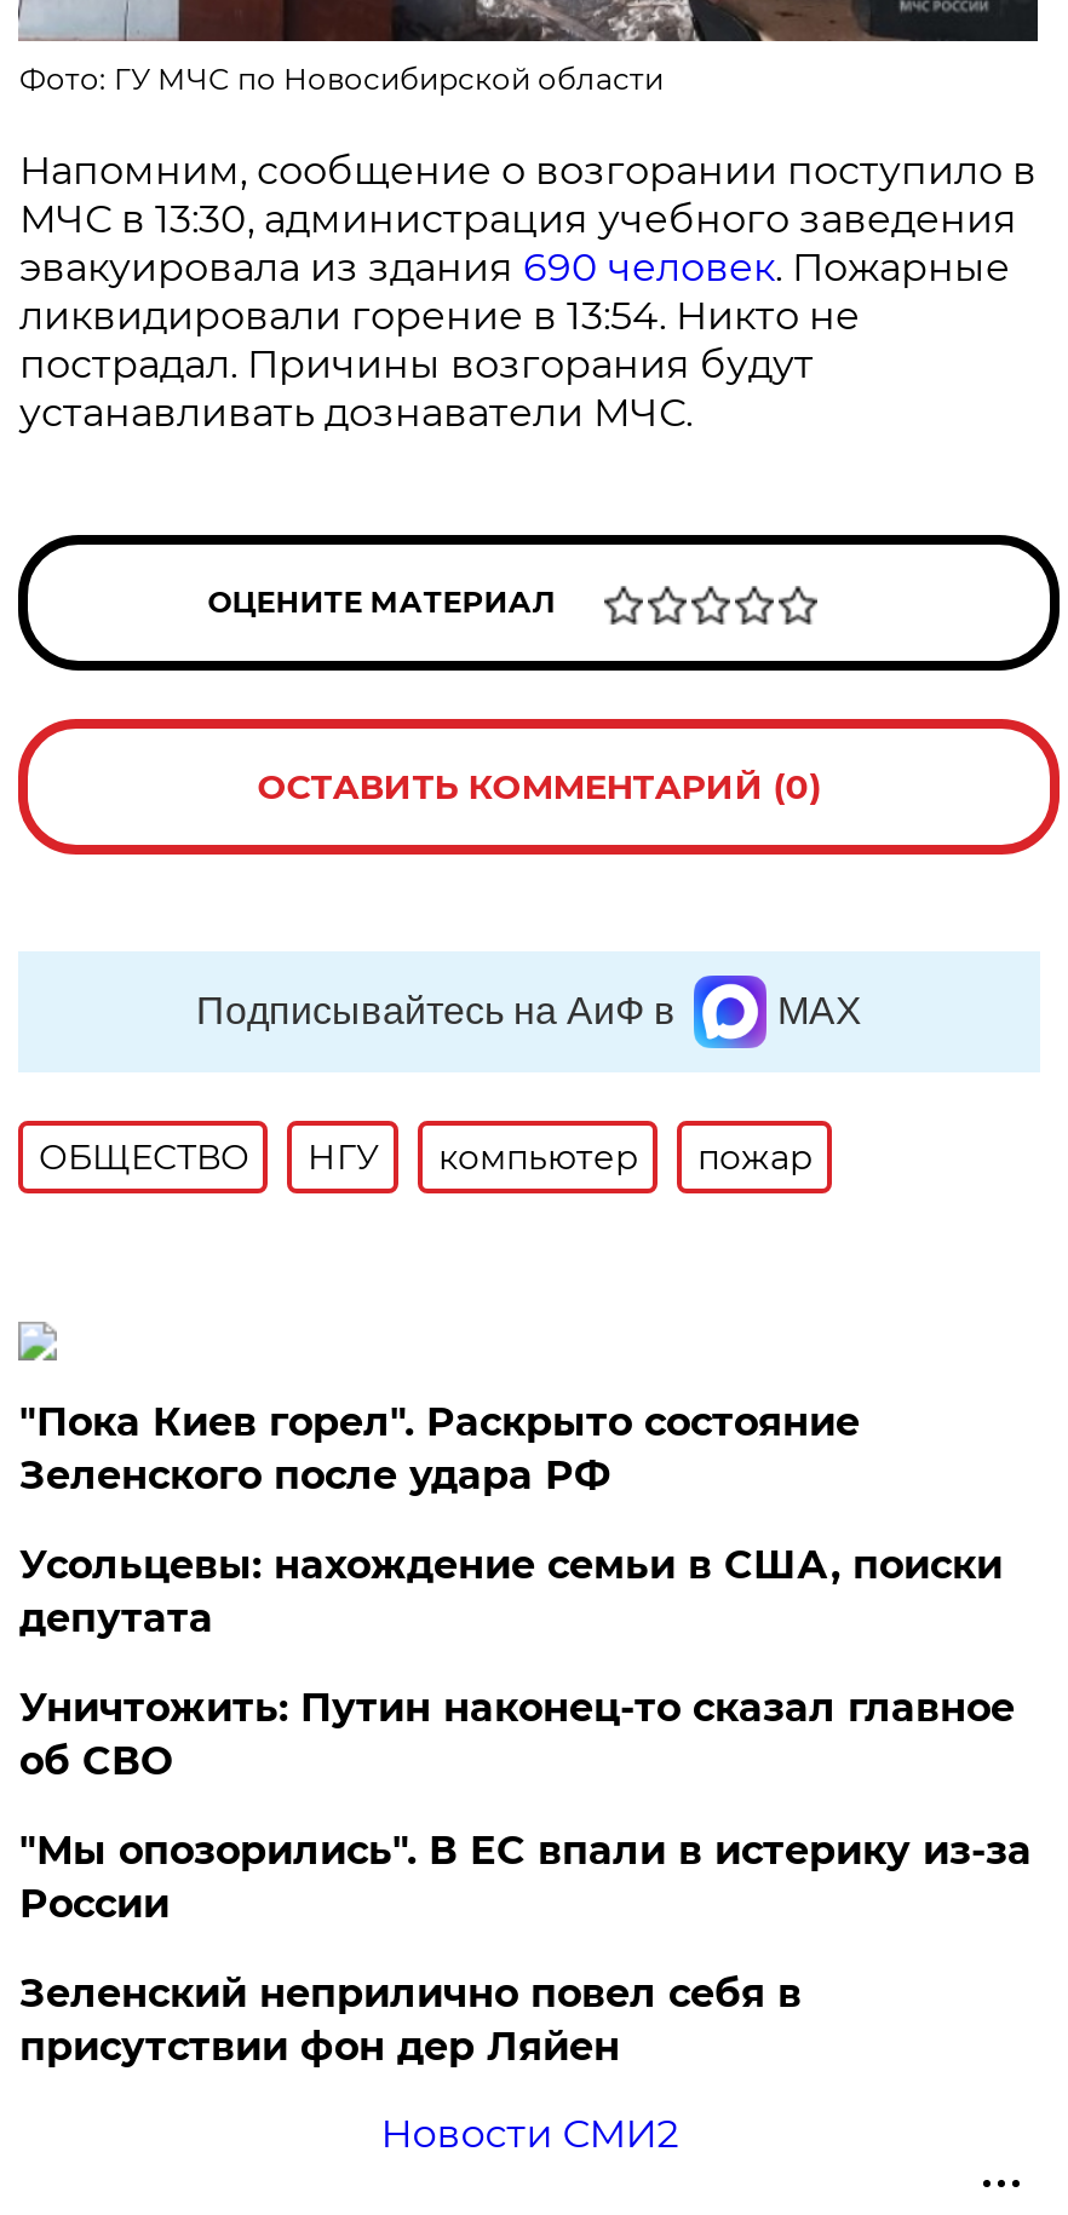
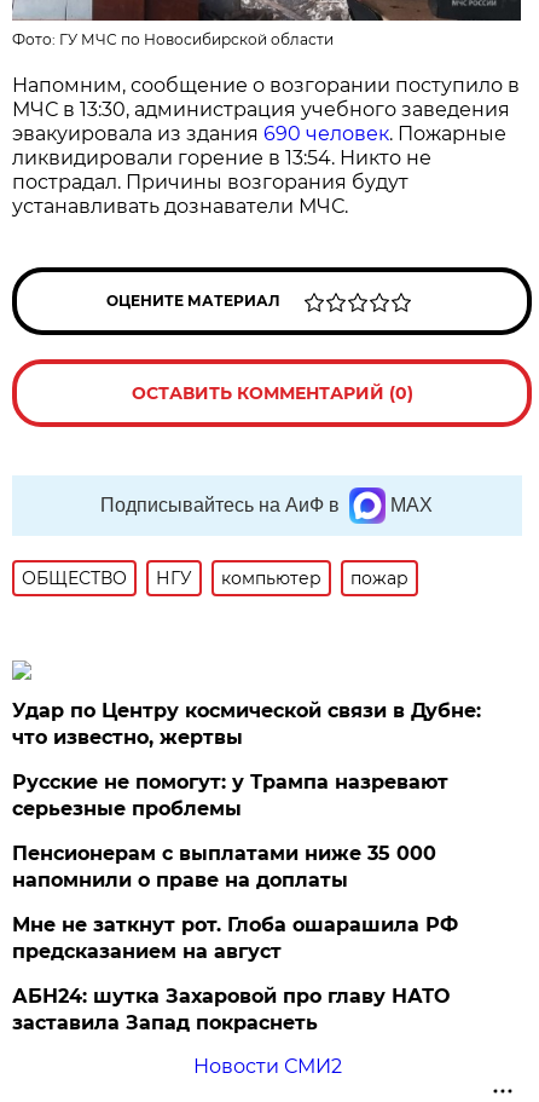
- "Пока Киев горел". Раскрыто состояние
- Зеленского после удара РФ
+ Удар по Центру космической связи в Дубне:
+ что известно, жертвы

- Усольцевы: нахождение семьи в США, поиски
- депутата
+ Русские не помогут: у Трампа назревают
+ серьезные проблемы

- Уничтожить: Путин наконец-то сказал главное
- об СВО
+ Пенсионерам с выплатами ниже 35 000
+ напомнили о праве на доплаты

- "Мы опозорились". В ЕС впали в истерику из-за
- России
+ Мне не заткнут рот. Глоба ошарашила РФ
+ предсказанием на август

- Зеленский неприлично повел cебя в
- присутствии фон дер Ляйен
+ АБН24: шутка Захаровой про главу НАТО
+ заставила Запад покраснеть
